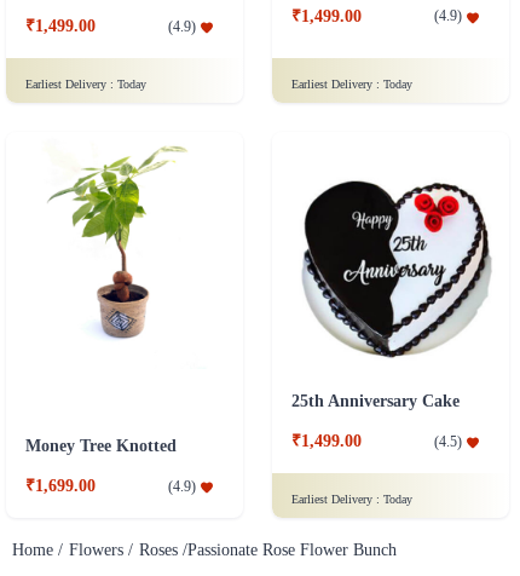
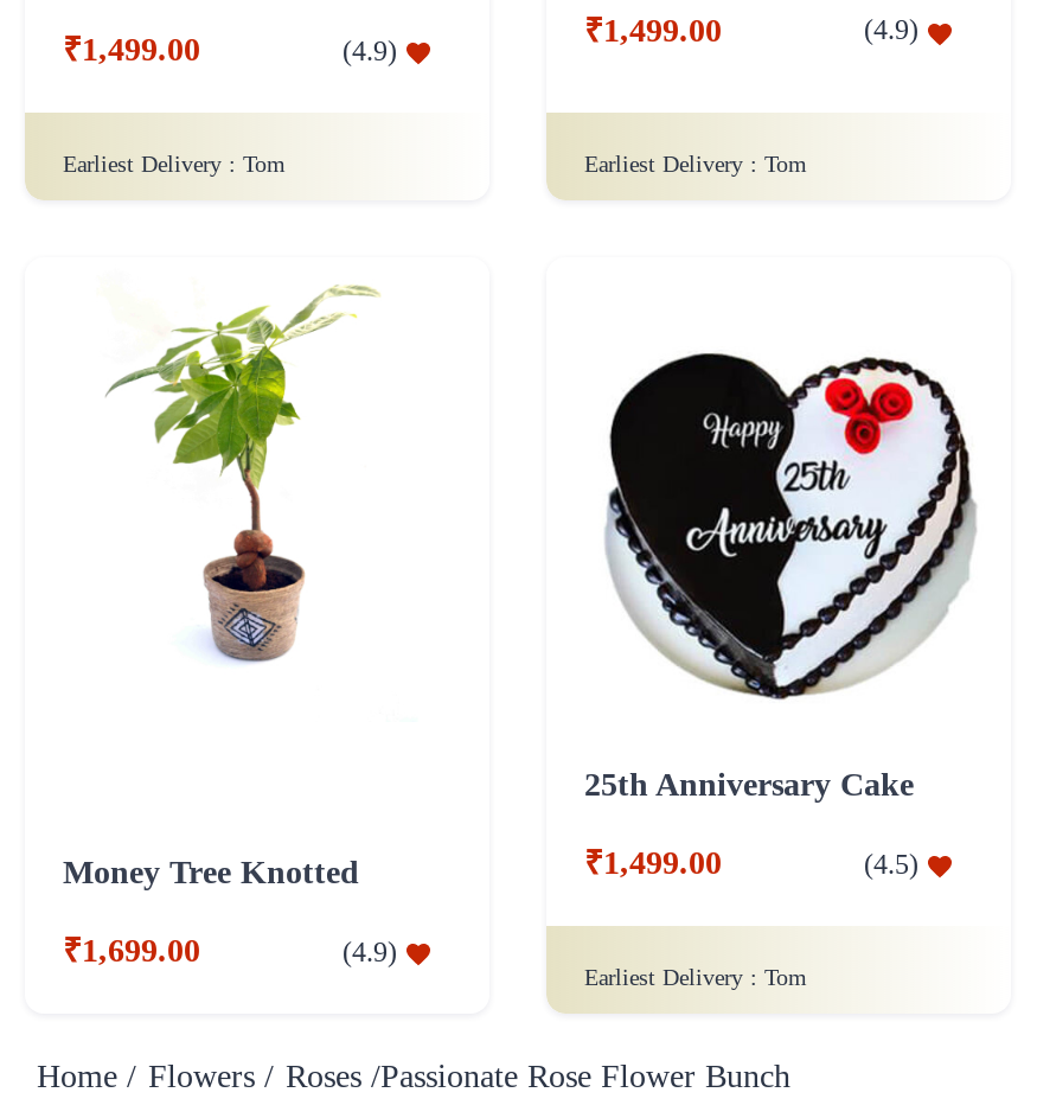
- Earliest Delivery : Today
+ Earliest Delivery : Tom

- Earliest Delivery : Today
+ Earliest Delivery : Tom

- Earliest Delivery : Today
+ Earliest Delivery : Tom
